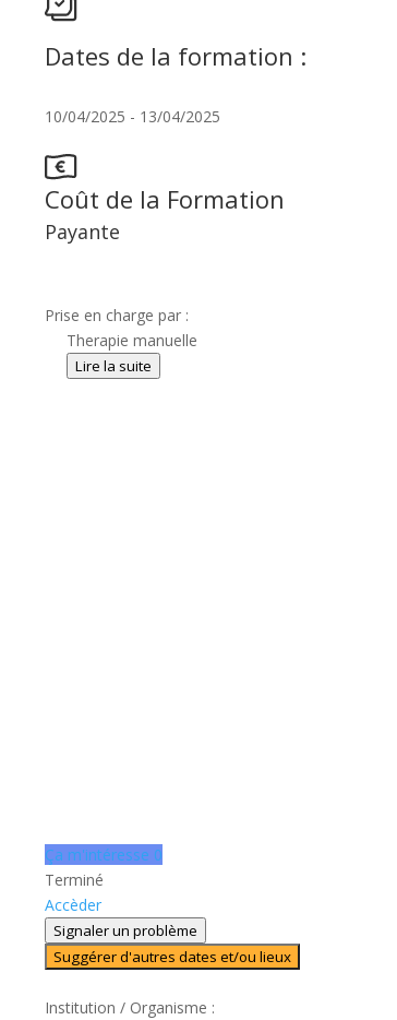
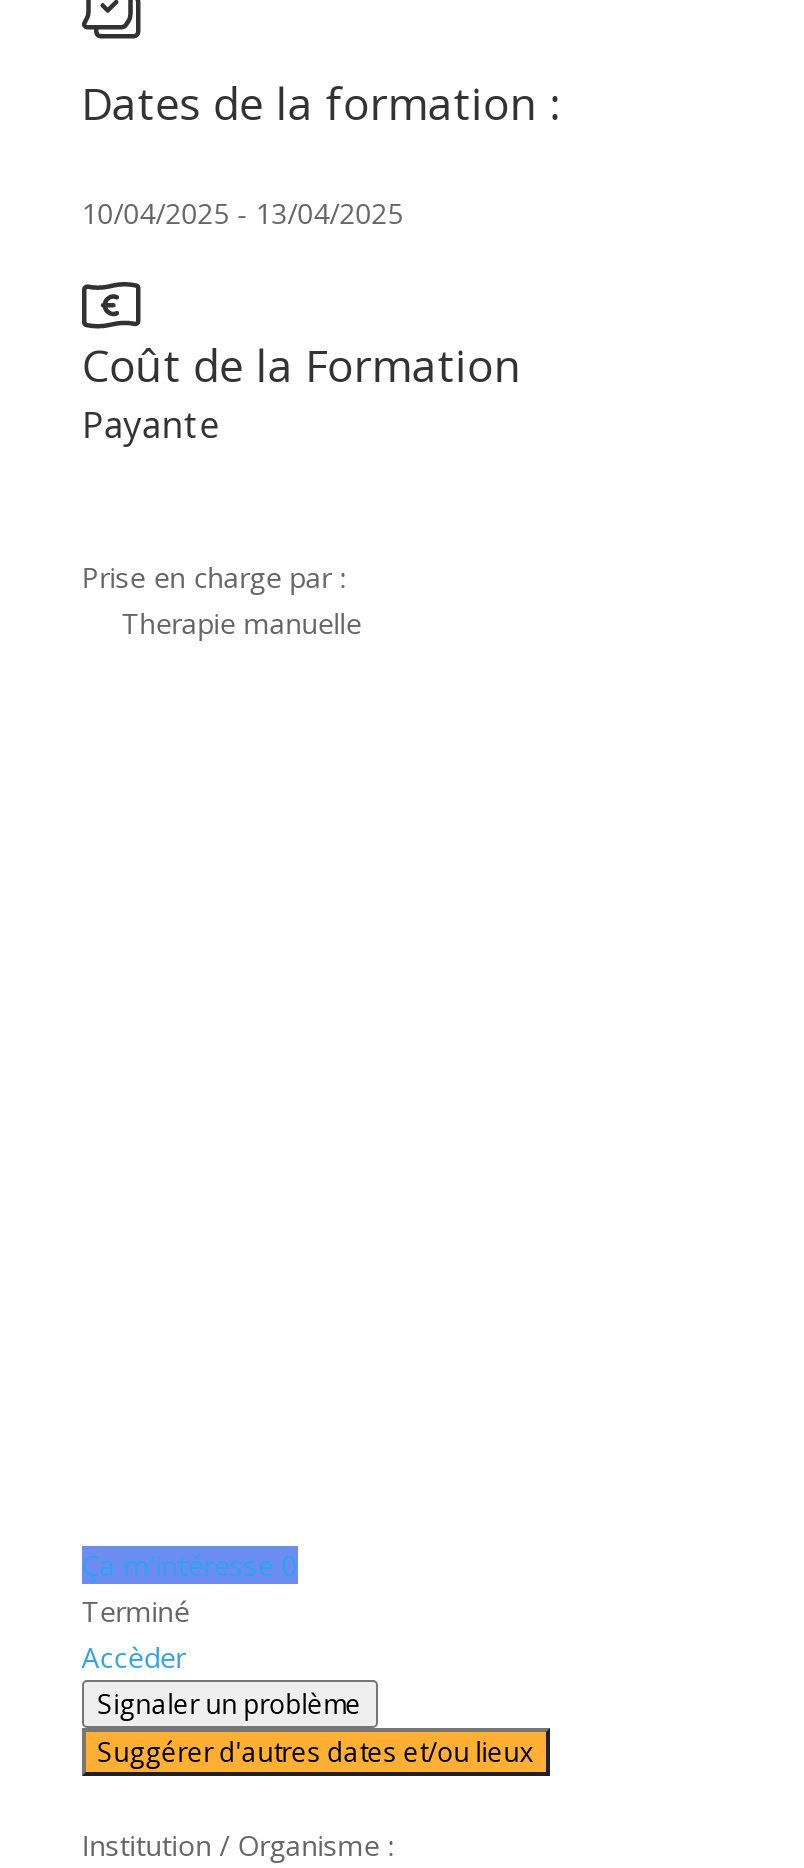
- Lire la suite
